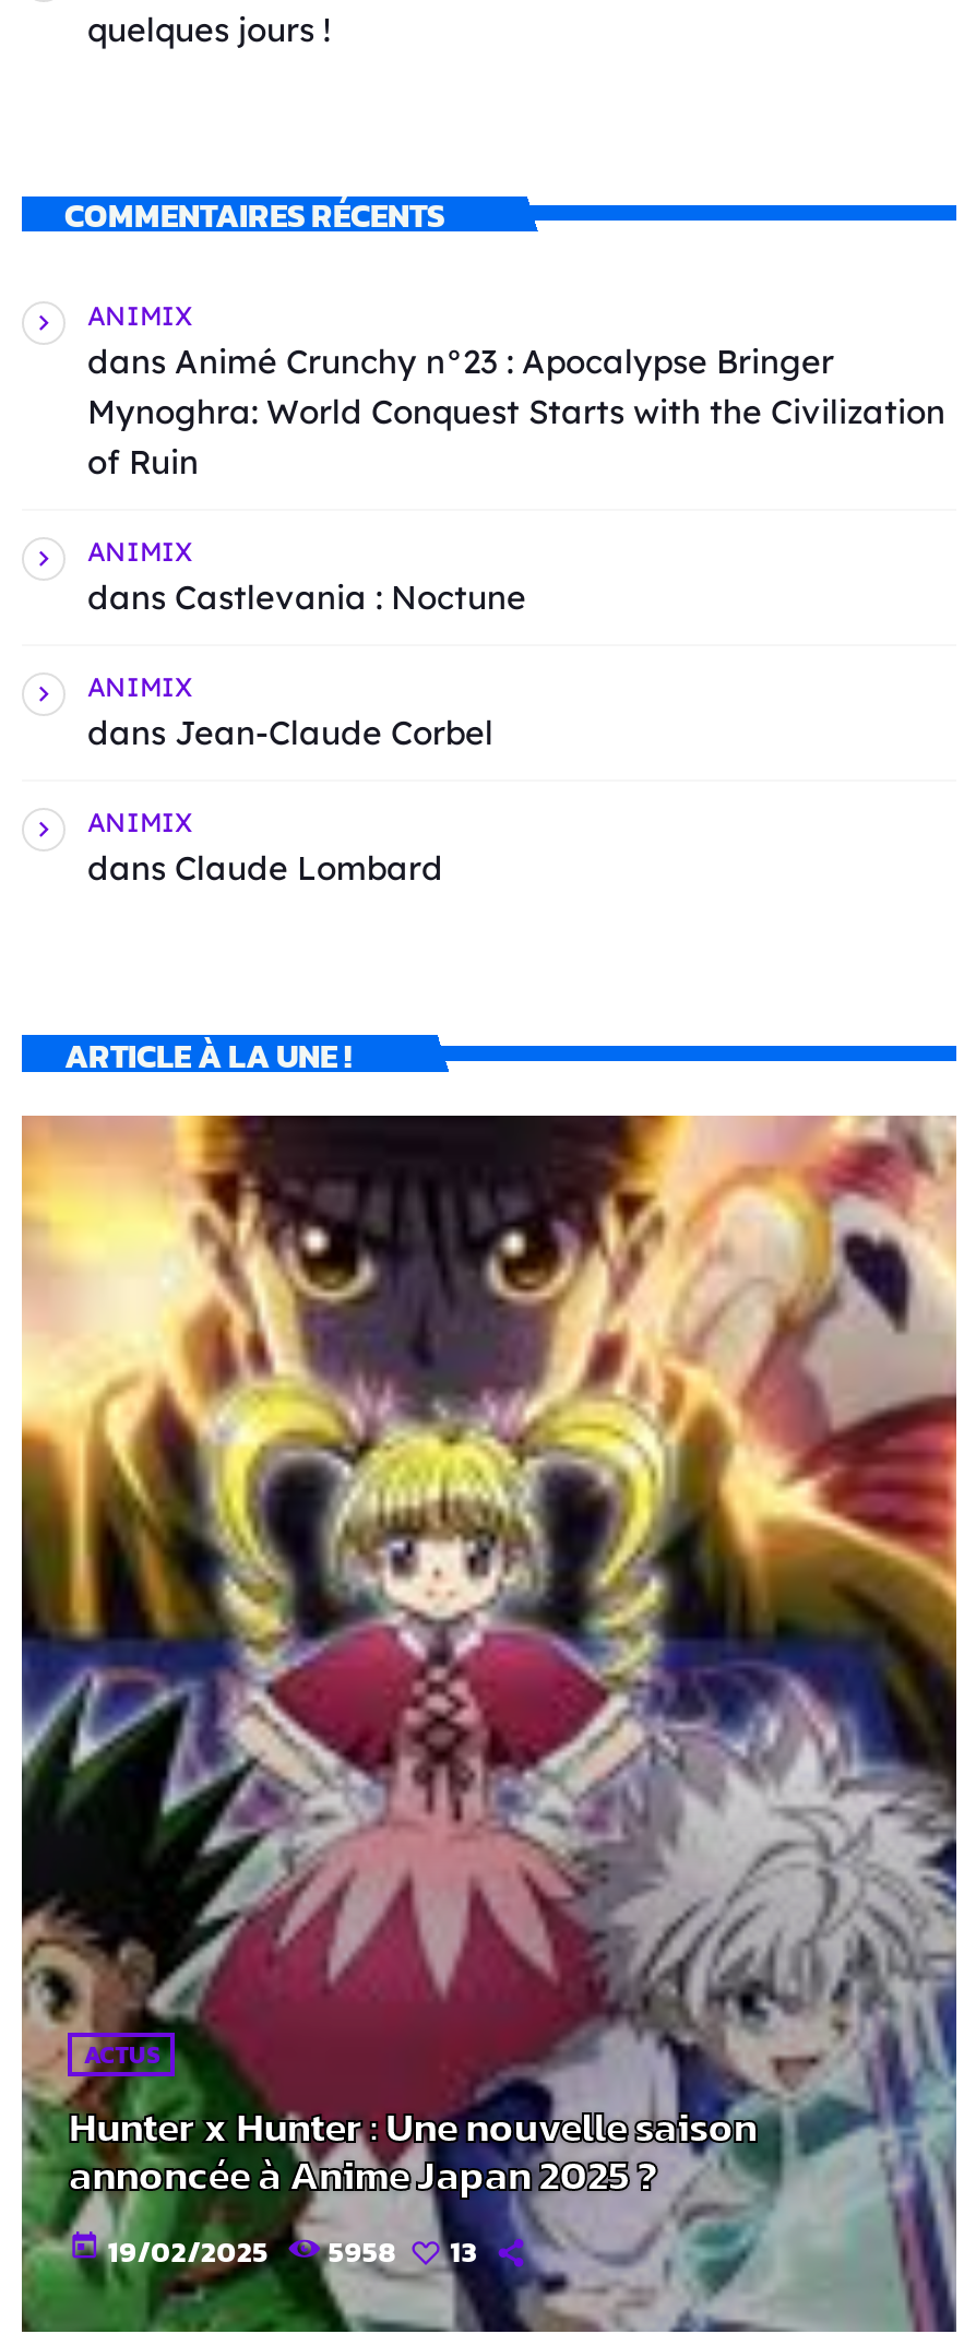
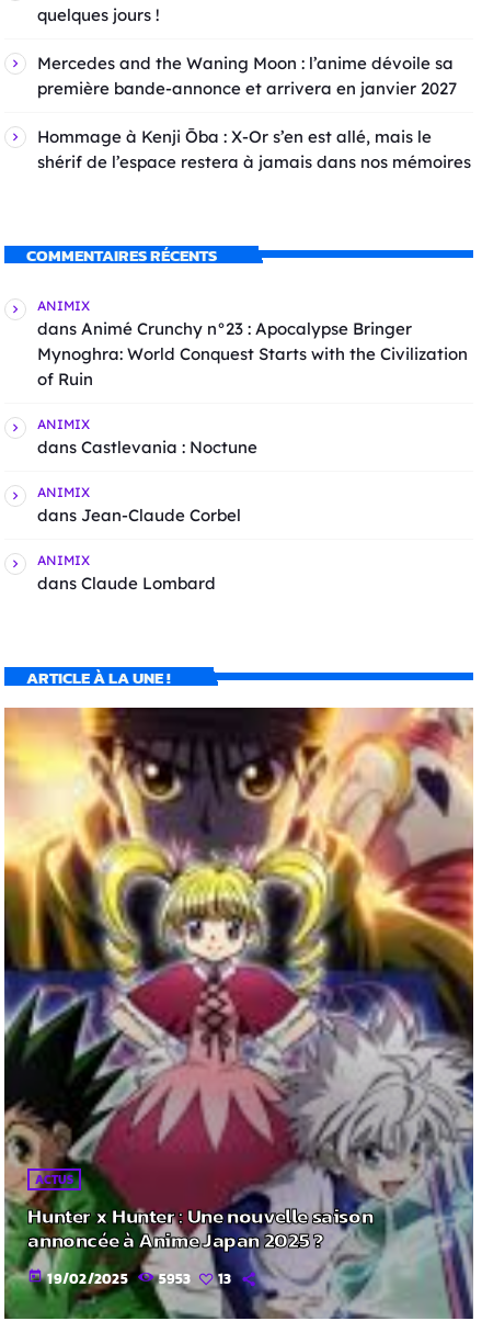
+ Mercedes and the Waning Moon : l’anime dévoile sa
+ première bande-annonce et arrivera en janvier 2027
+ Hommage à Kenji Ōba : X-Or s’en est allé, mais le
+ shérif de l’espace restera à jamais dans nos mémoires

- 5958
+ 5953
